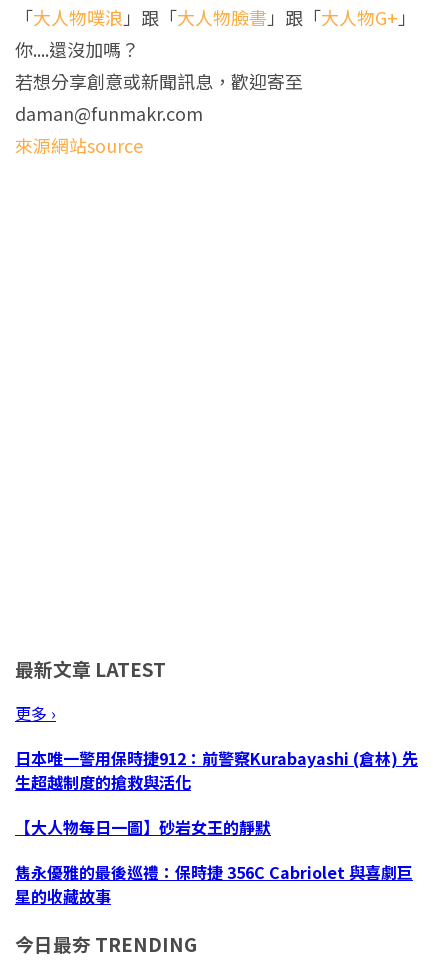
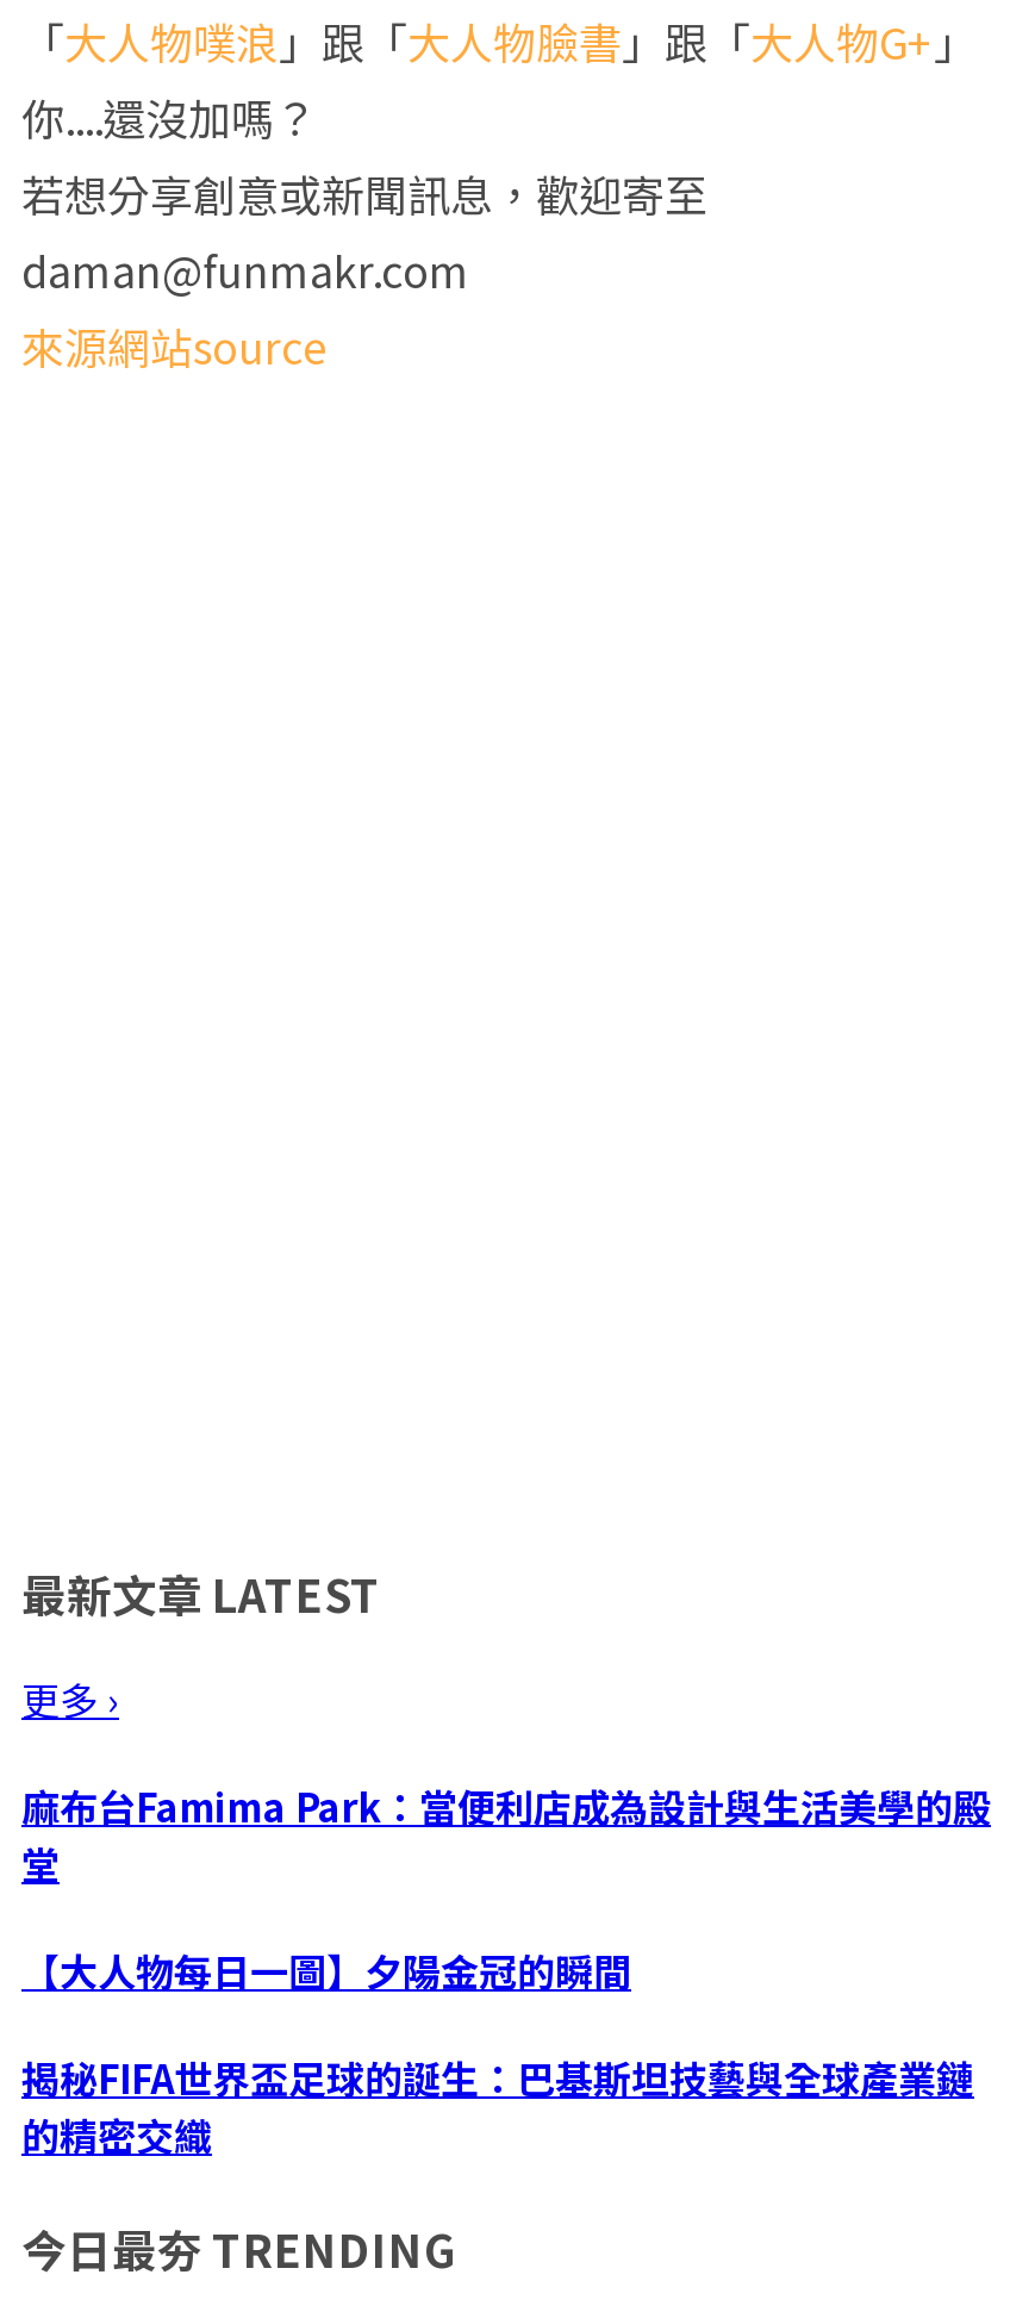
- 日本唯一警用保時捷912：前警察Kurabayashi (倉林) 先
- 生超越制度的搶救與活化
+ 麻布台Famima Park：當便利店成為設計與生活美學的殿
+ 堂

- 【大人物每日一圖】砂岩女王的靜默
+ 【大人物每日一圖】夕陽金冠的瞬間

- 雋永優雅的最後巡禮：保時捷 356C Cabriolet 與喜劇巨
- 星的收藏故事
+ 揭秘FIFA世界盃足球的誕生：巴基斯坦技藝與全球產業鏈
+ 的精密交織
